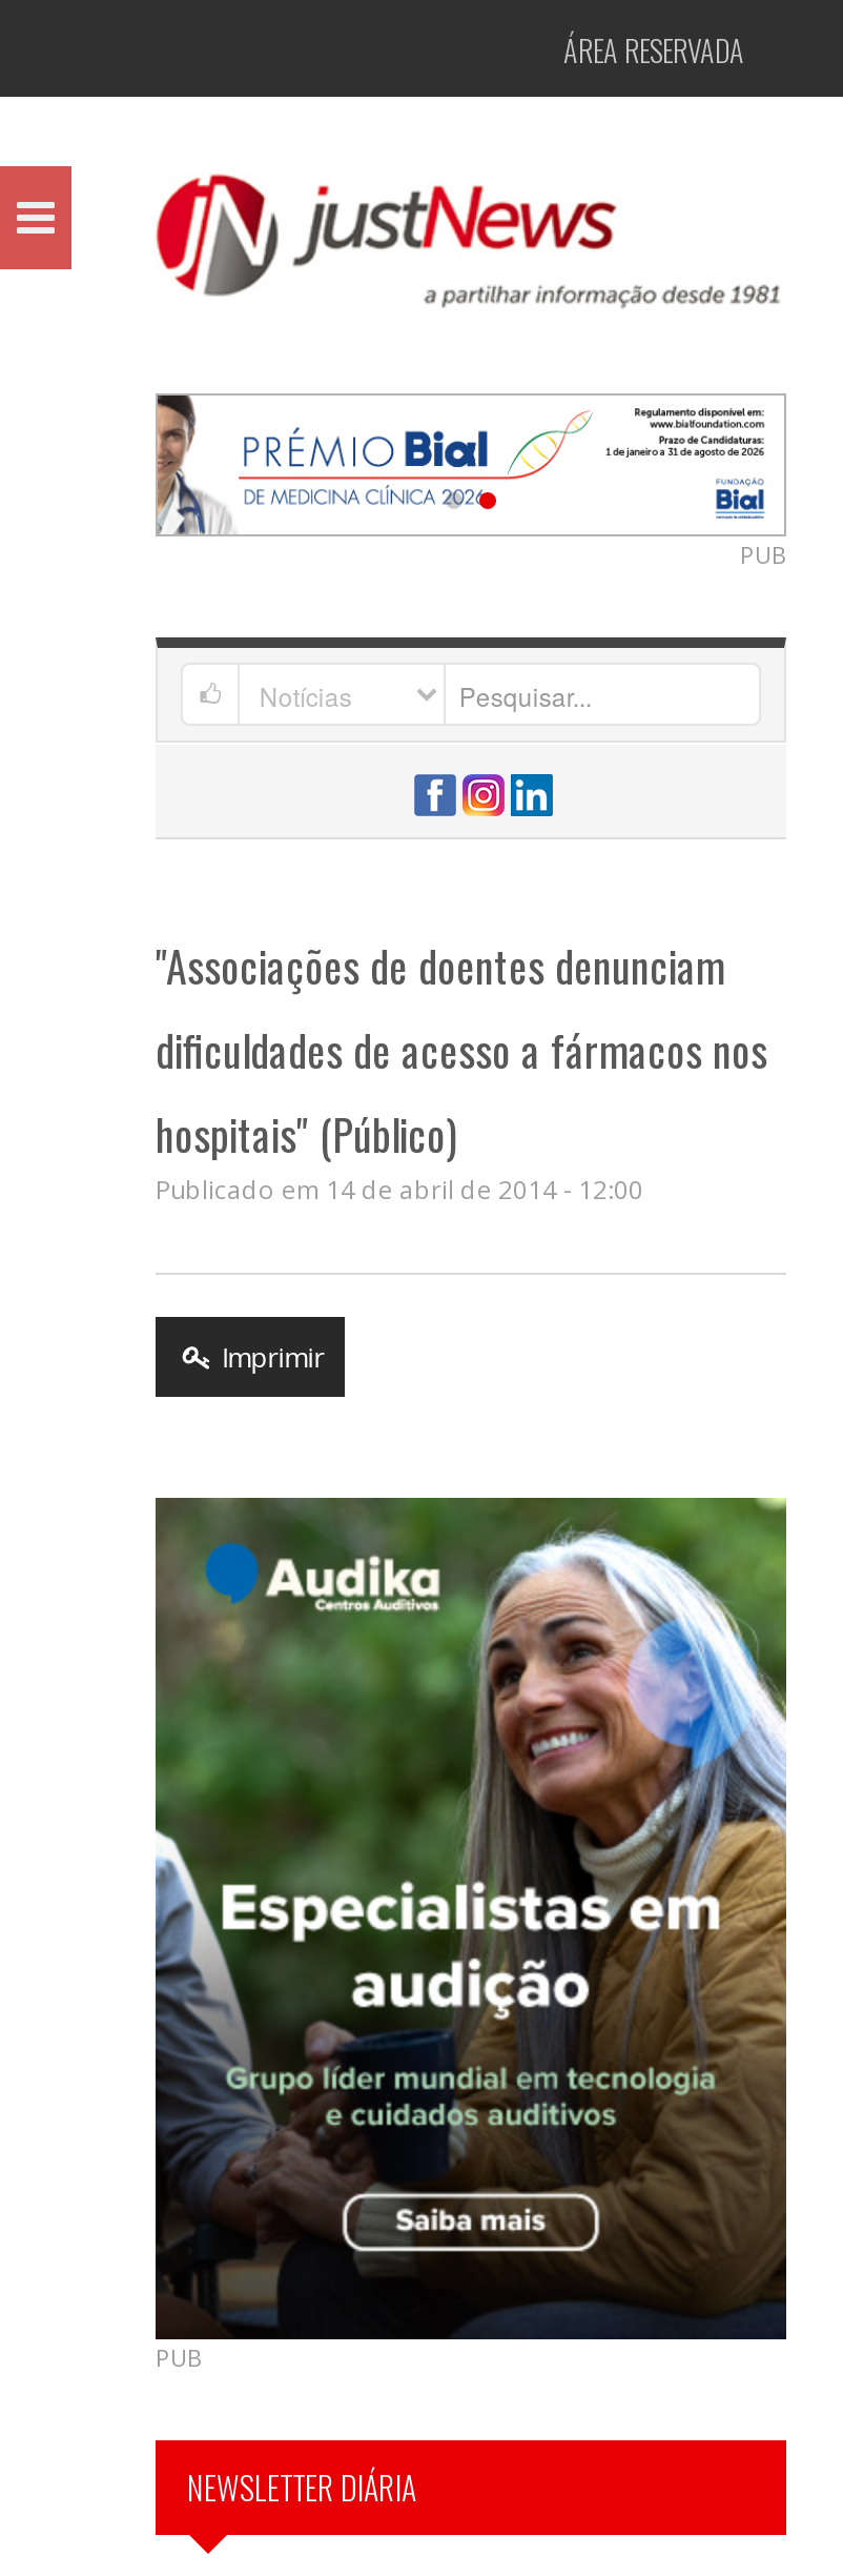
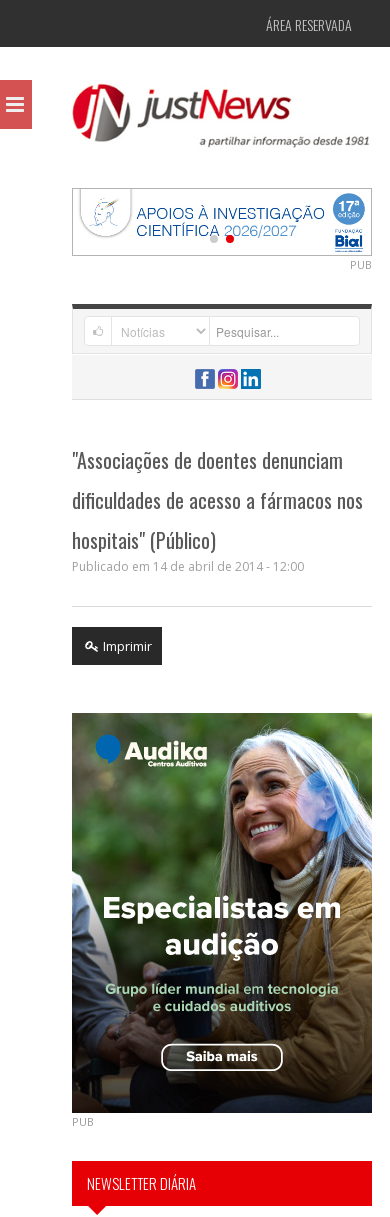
- [image]
+ [image]
